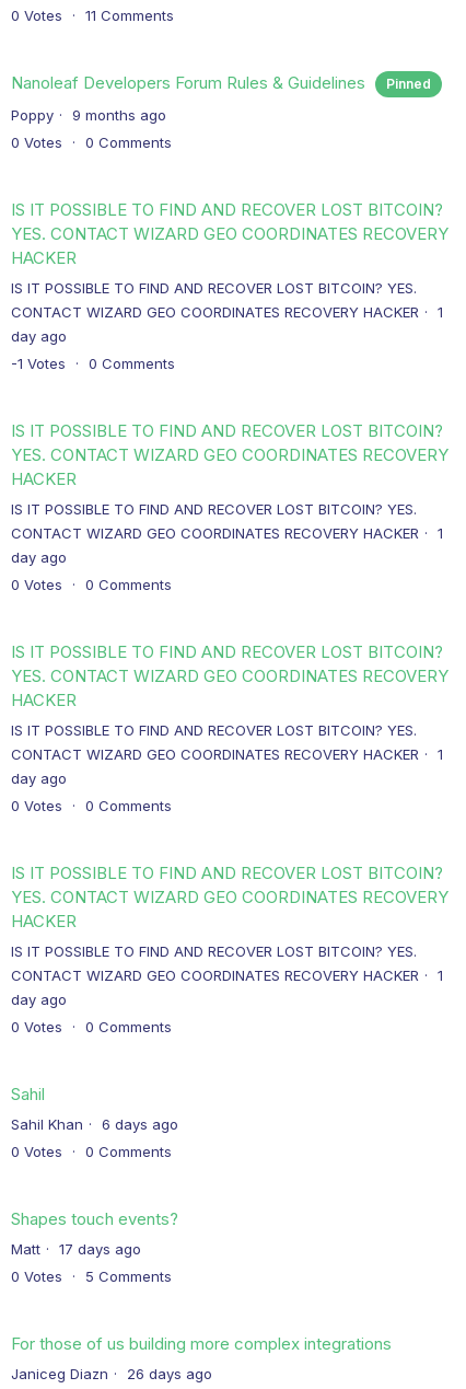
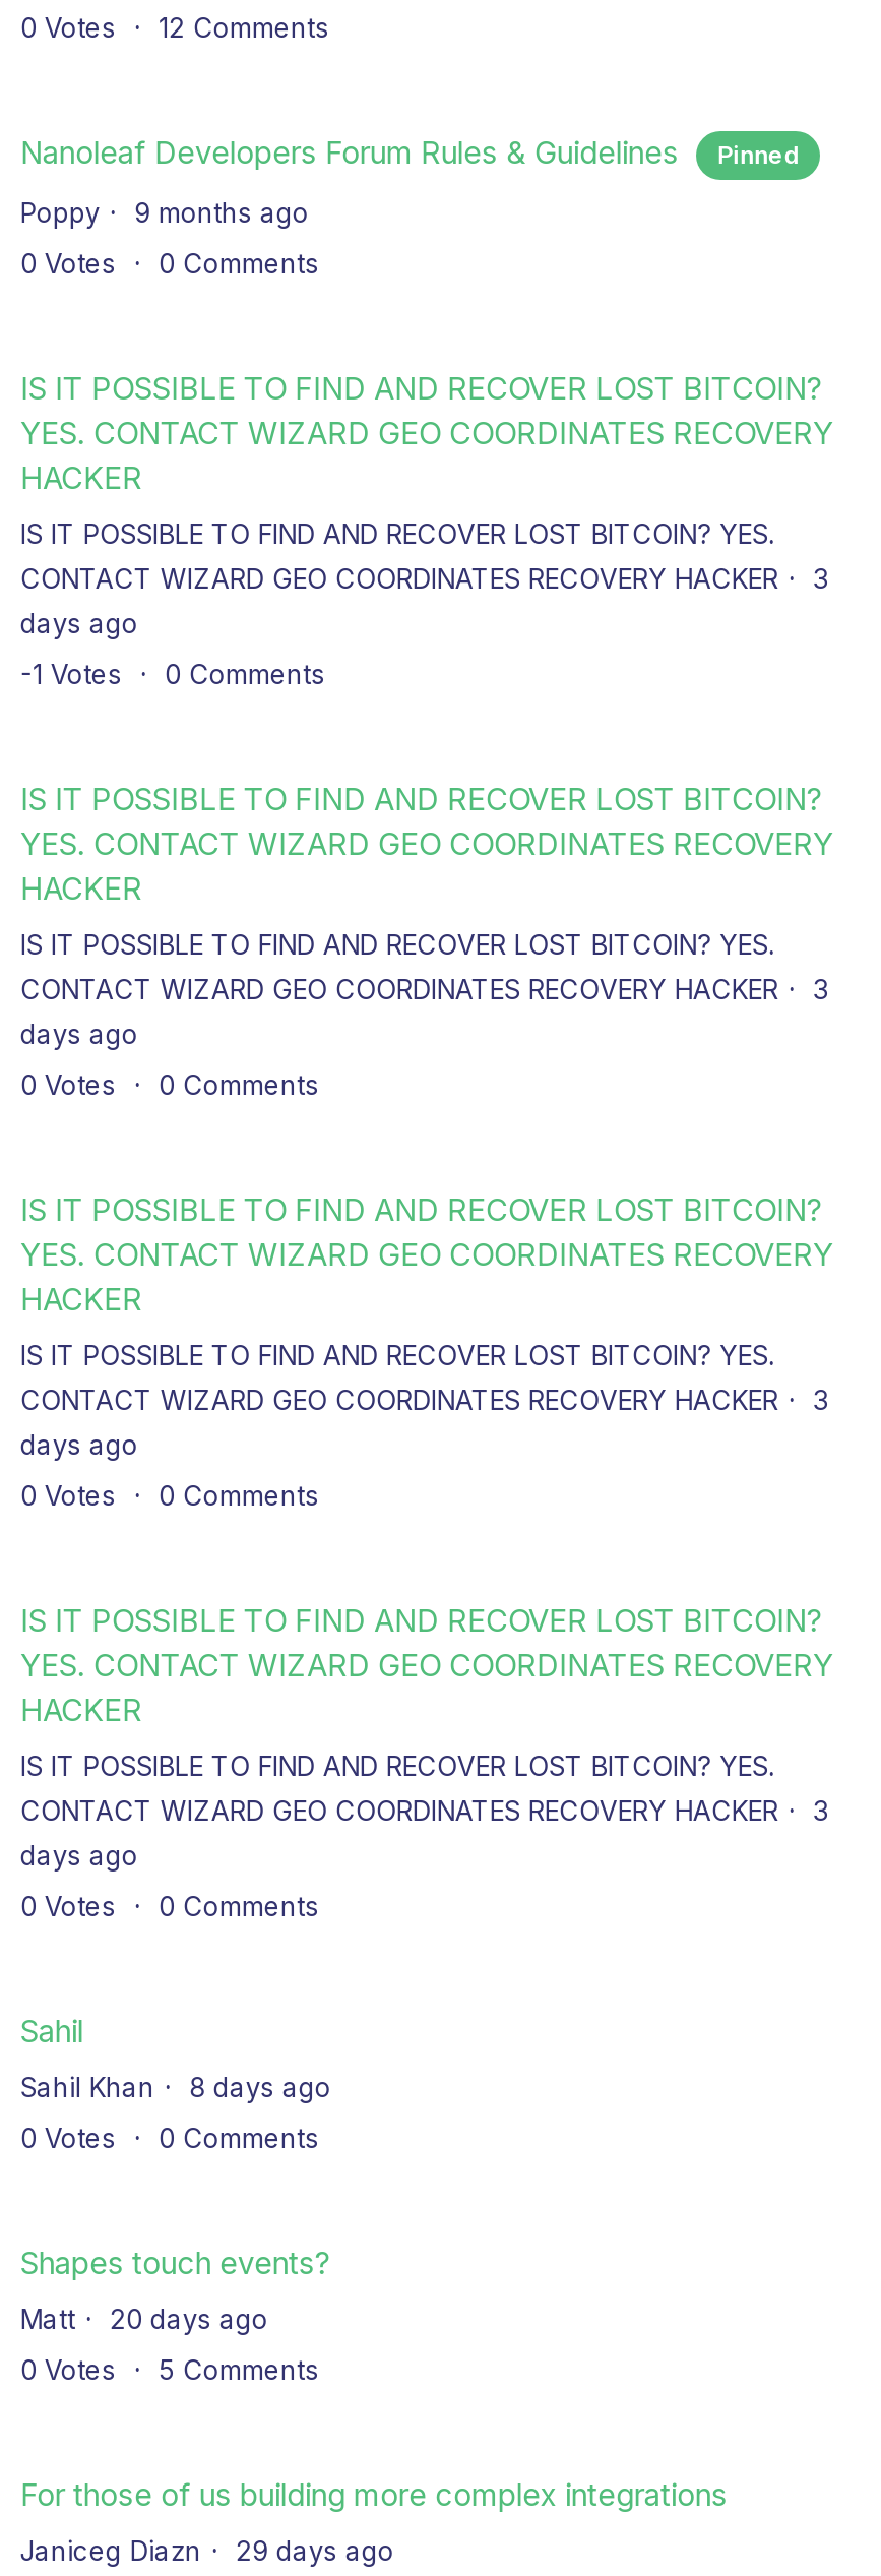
- 0 Votes 11 Comments
+ 0 Votes 12 Comments

- CONTACT WIZARD GEO COORDINATES RECOVERY HACKER 1
+ CONTACT WIZARD GEO COORDINATES RECOVERY HACKER 3

- day ago
+ days ago

- CONTACT WIZARD GEO COORDINATES RECOVERY HACKER 1
+ CONTACT WIZARD GEO COORDINATES RECOVERY HACKER 3

- day ago
+ days ago

- CONTACT WIZARD GEO COORDINATES RECOVERY HACKER 1
+ CONTACT WIZARD GEO COORDINATES RECOVERY HACKER 3

- day ago
+ days ago

- CONTACT WIZARD GEO COORDINATES RECOVERY HACKER 1
+ CONTACT WIZARD GEO COORDINATES RECOVERY HACKER 3

- day ago
+ days ago

- Sahil Khan 6 days ago
+ Sahil Khan 8 days ago

- Matt 17 days ago
+ Matt 20 days ago

- Janiceg Diazn 26 days ago
+ Janiceg Diazn 29 days ago
